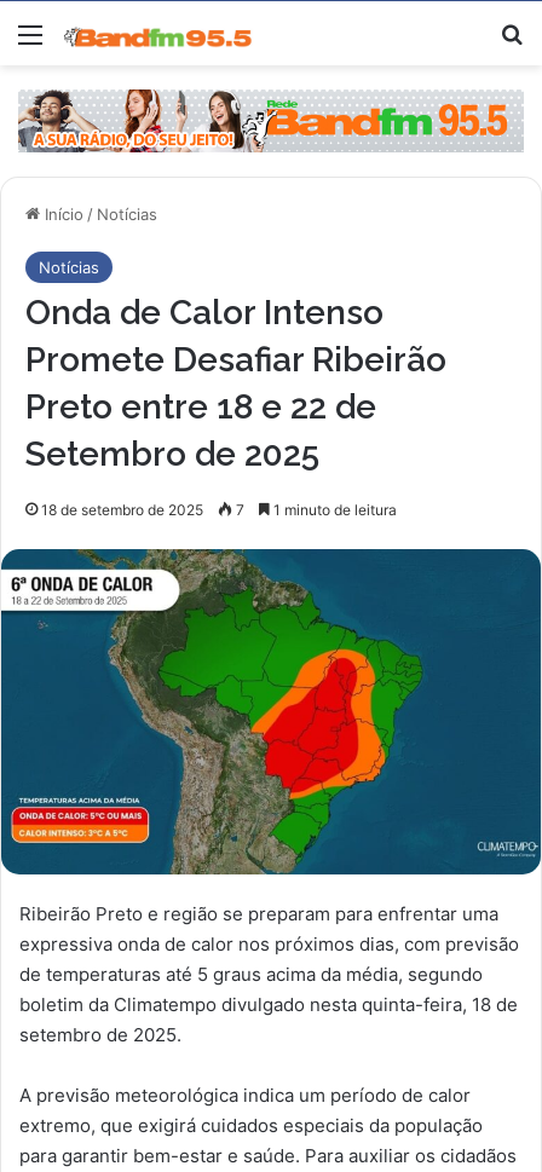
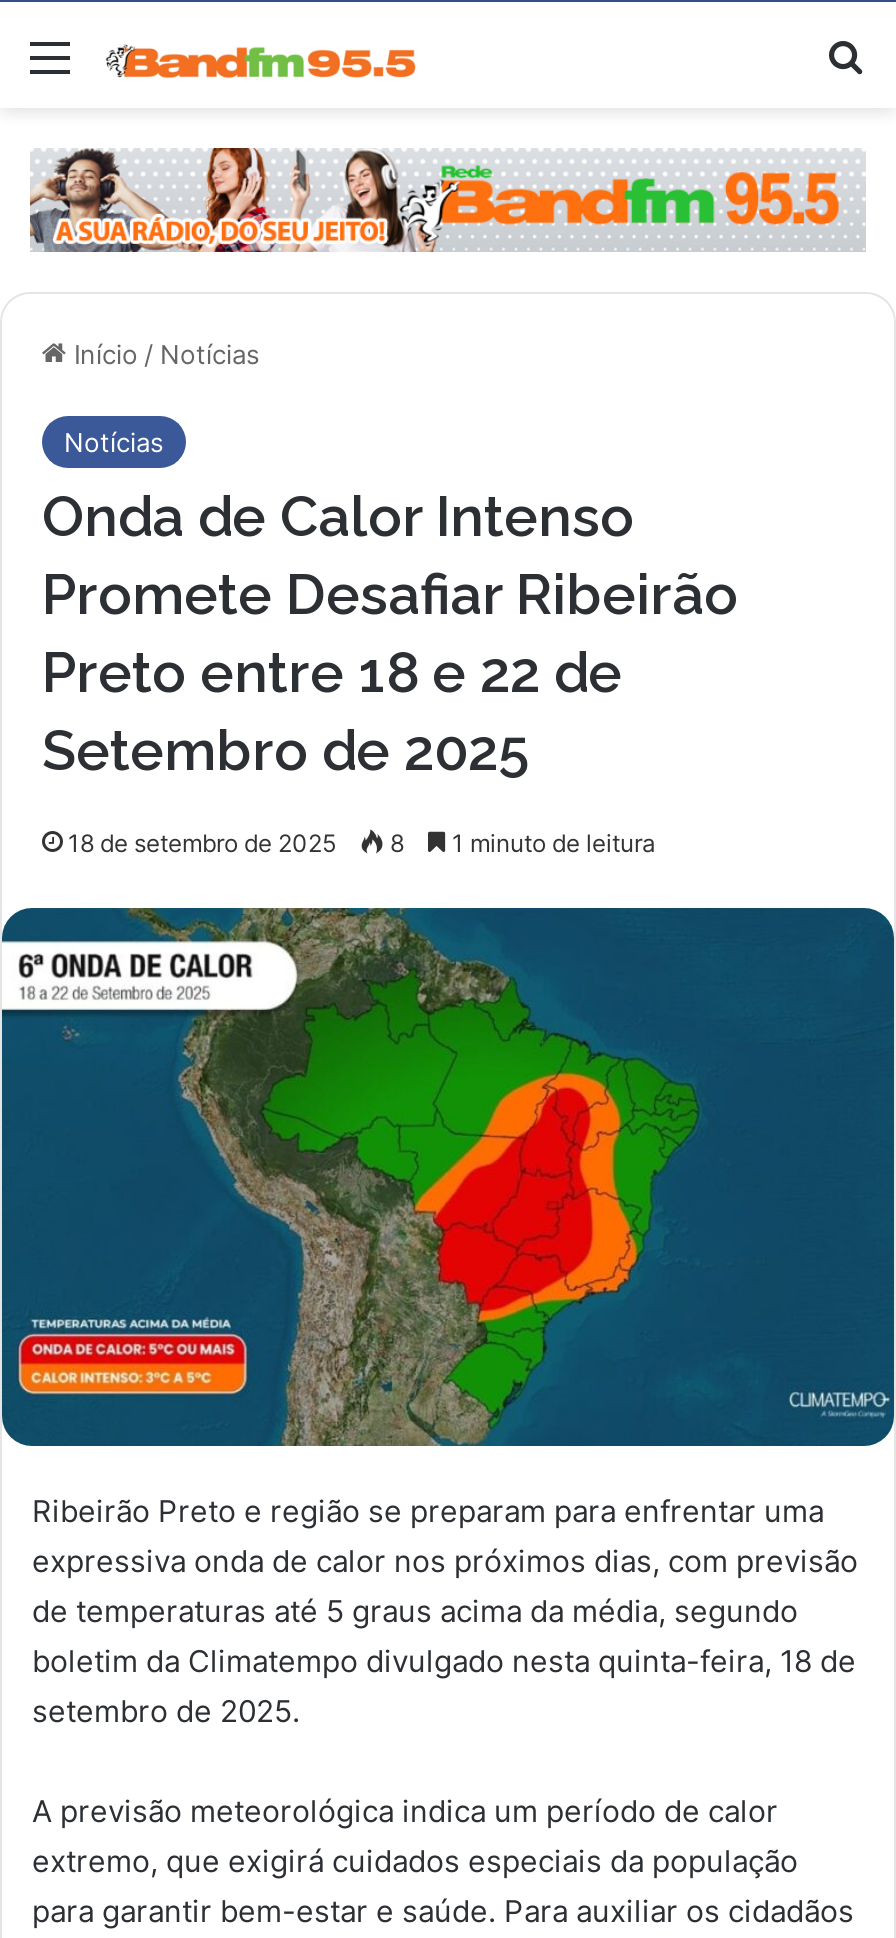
- 18 de setembro de 2025 7 1 minuto de leitura
+ 18 de setembro de 2025 8 1 minuto de leitura
